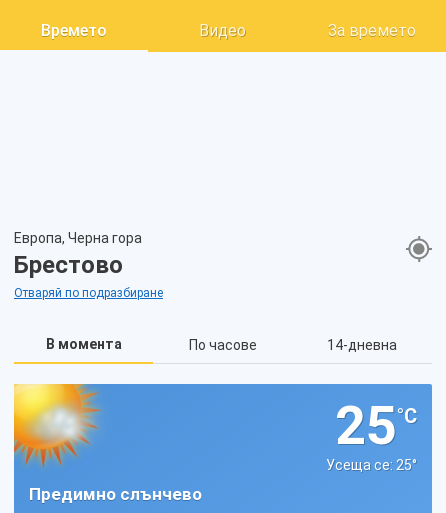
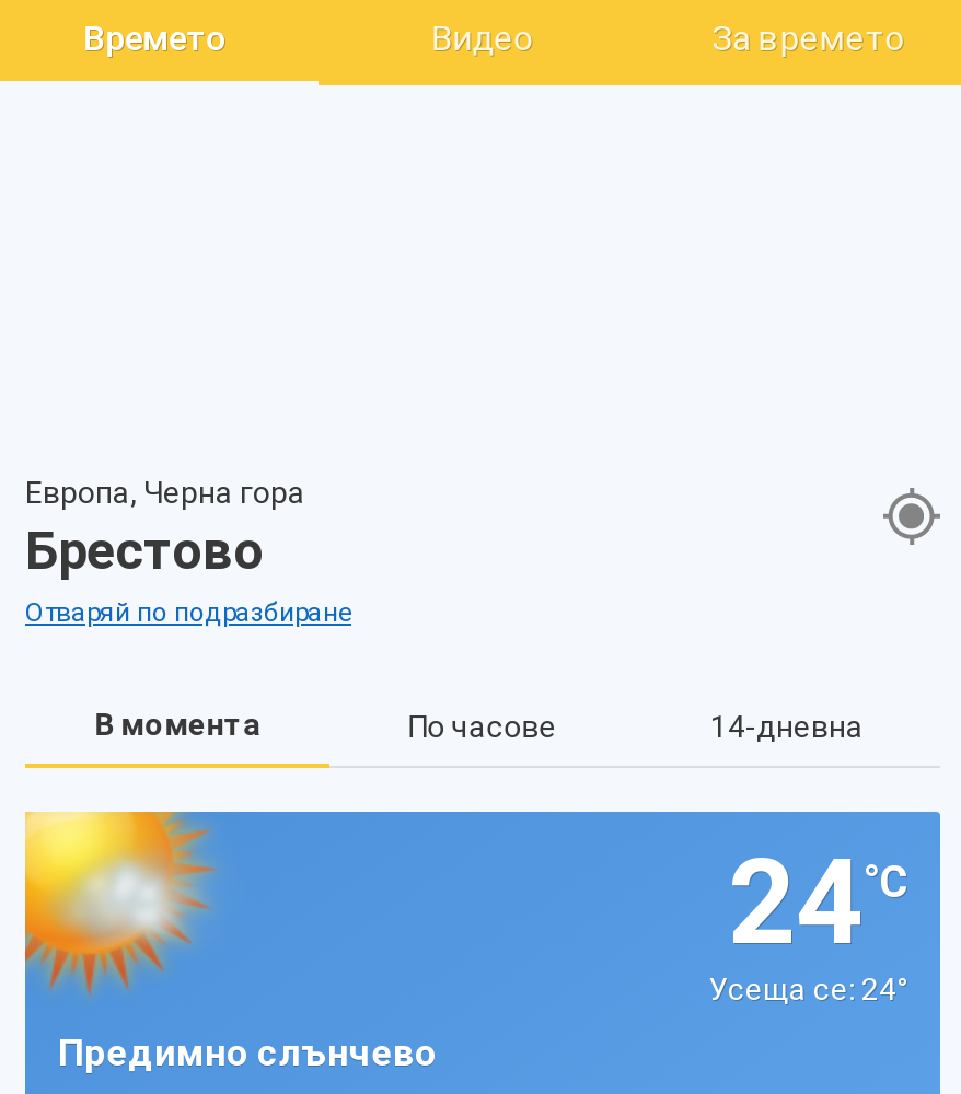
- 25°C
+ 24°C

- Усеща се: 25°
+ Усеща се: 24°
